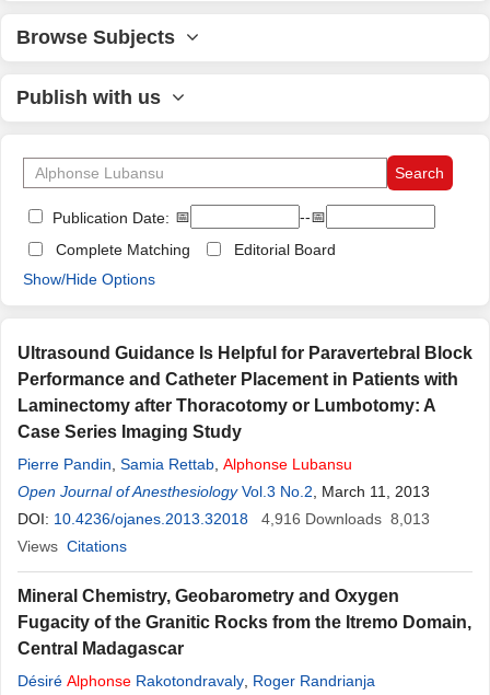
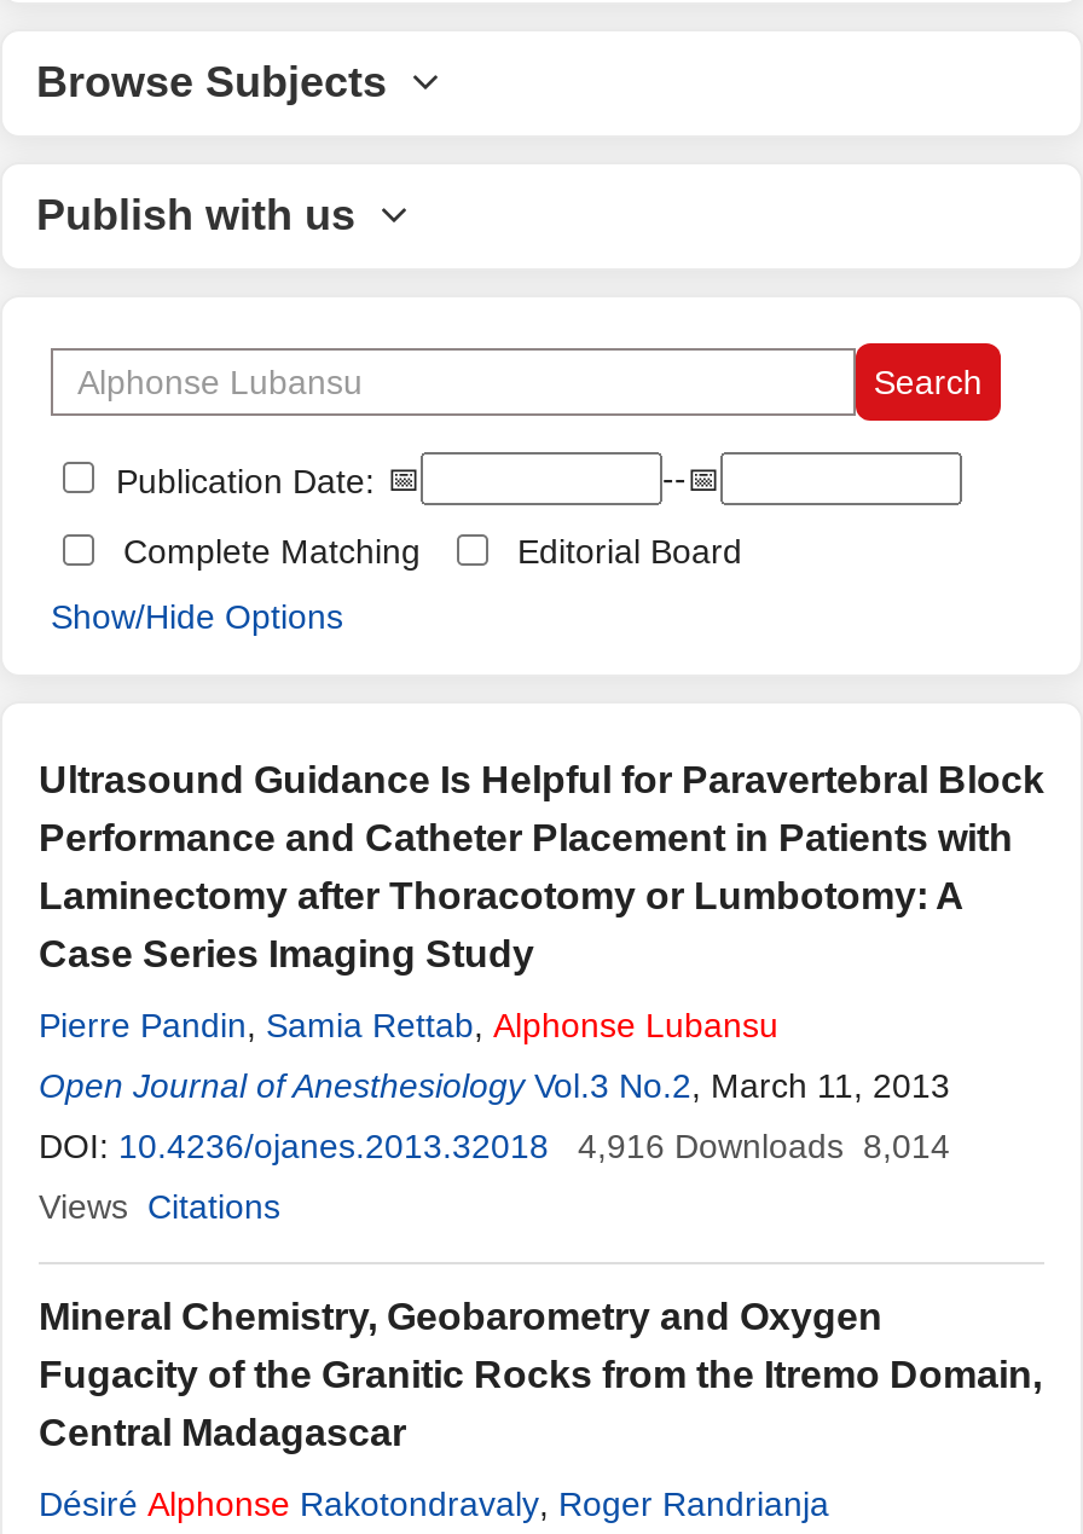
- DOI: 10.4236/ojanes.2013.32018 4,916 Downloads 8,013
+ DOI: 10.4236/ojanes.2013.32018 4,916 Downloads 8,014
